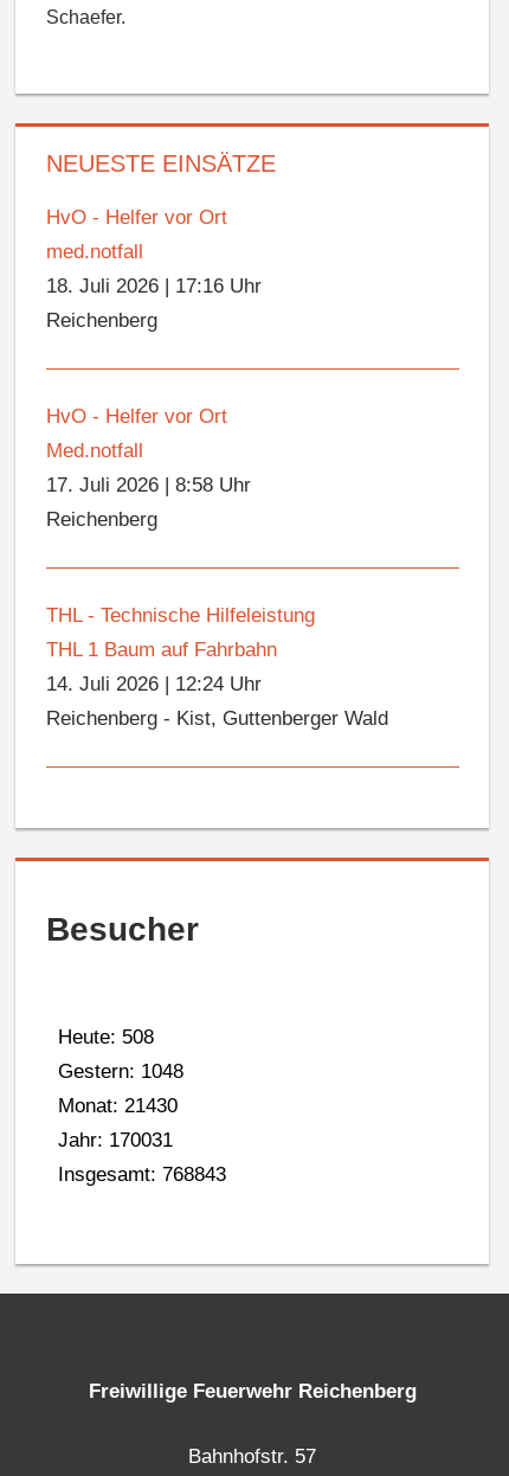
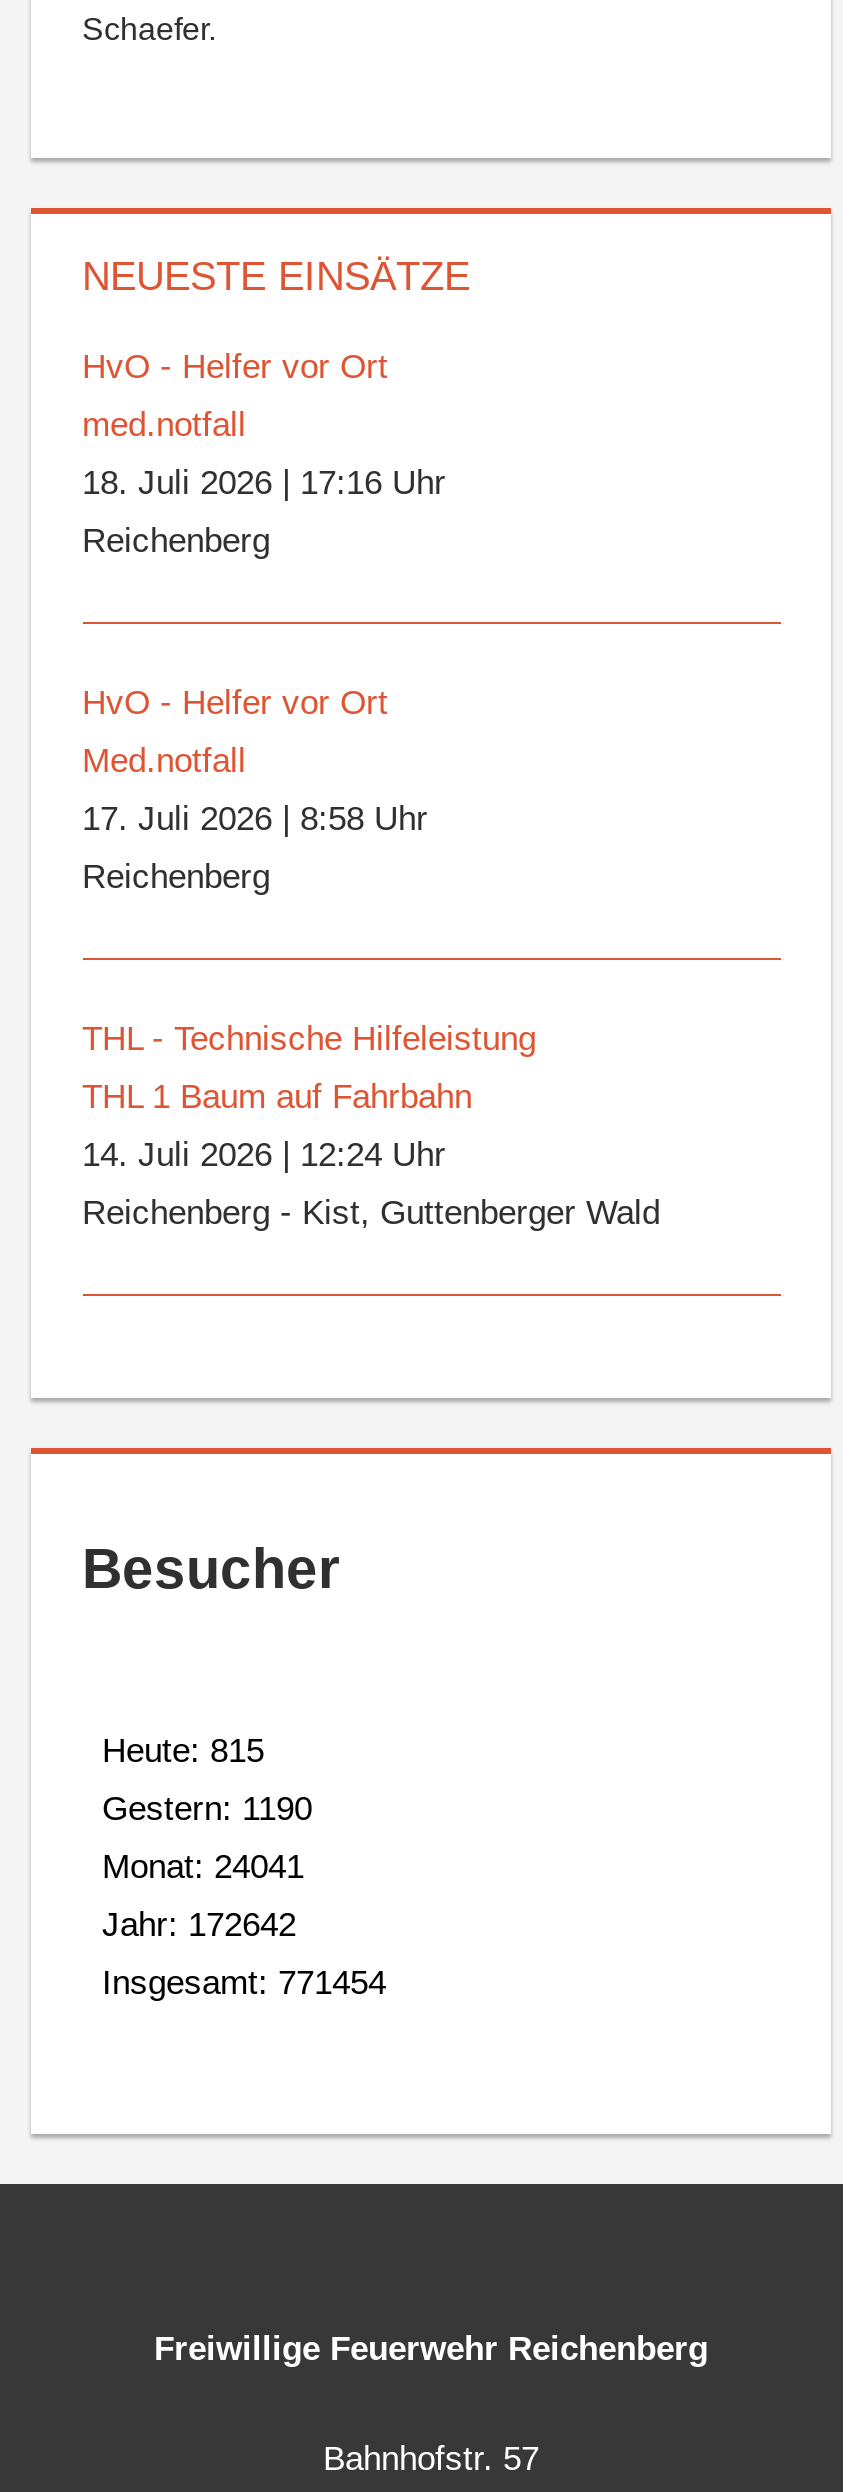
- Heute: 508
+ Heute: 815

- Gestern: 1048
+ Gestern: 1190

- Monat: 21430
+ Monat: 24041

- Jahr: 170031
+ Jahr: 172642

- Insgesamt: 768843
+ Insgesamt: 771454
